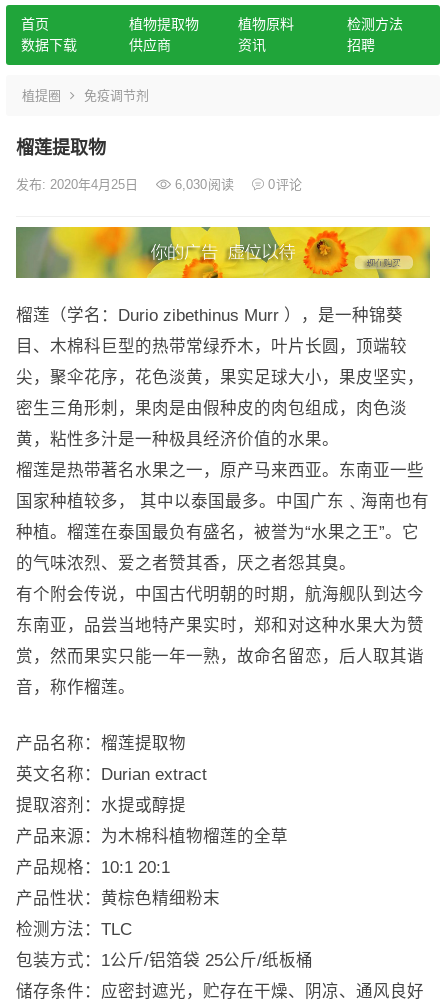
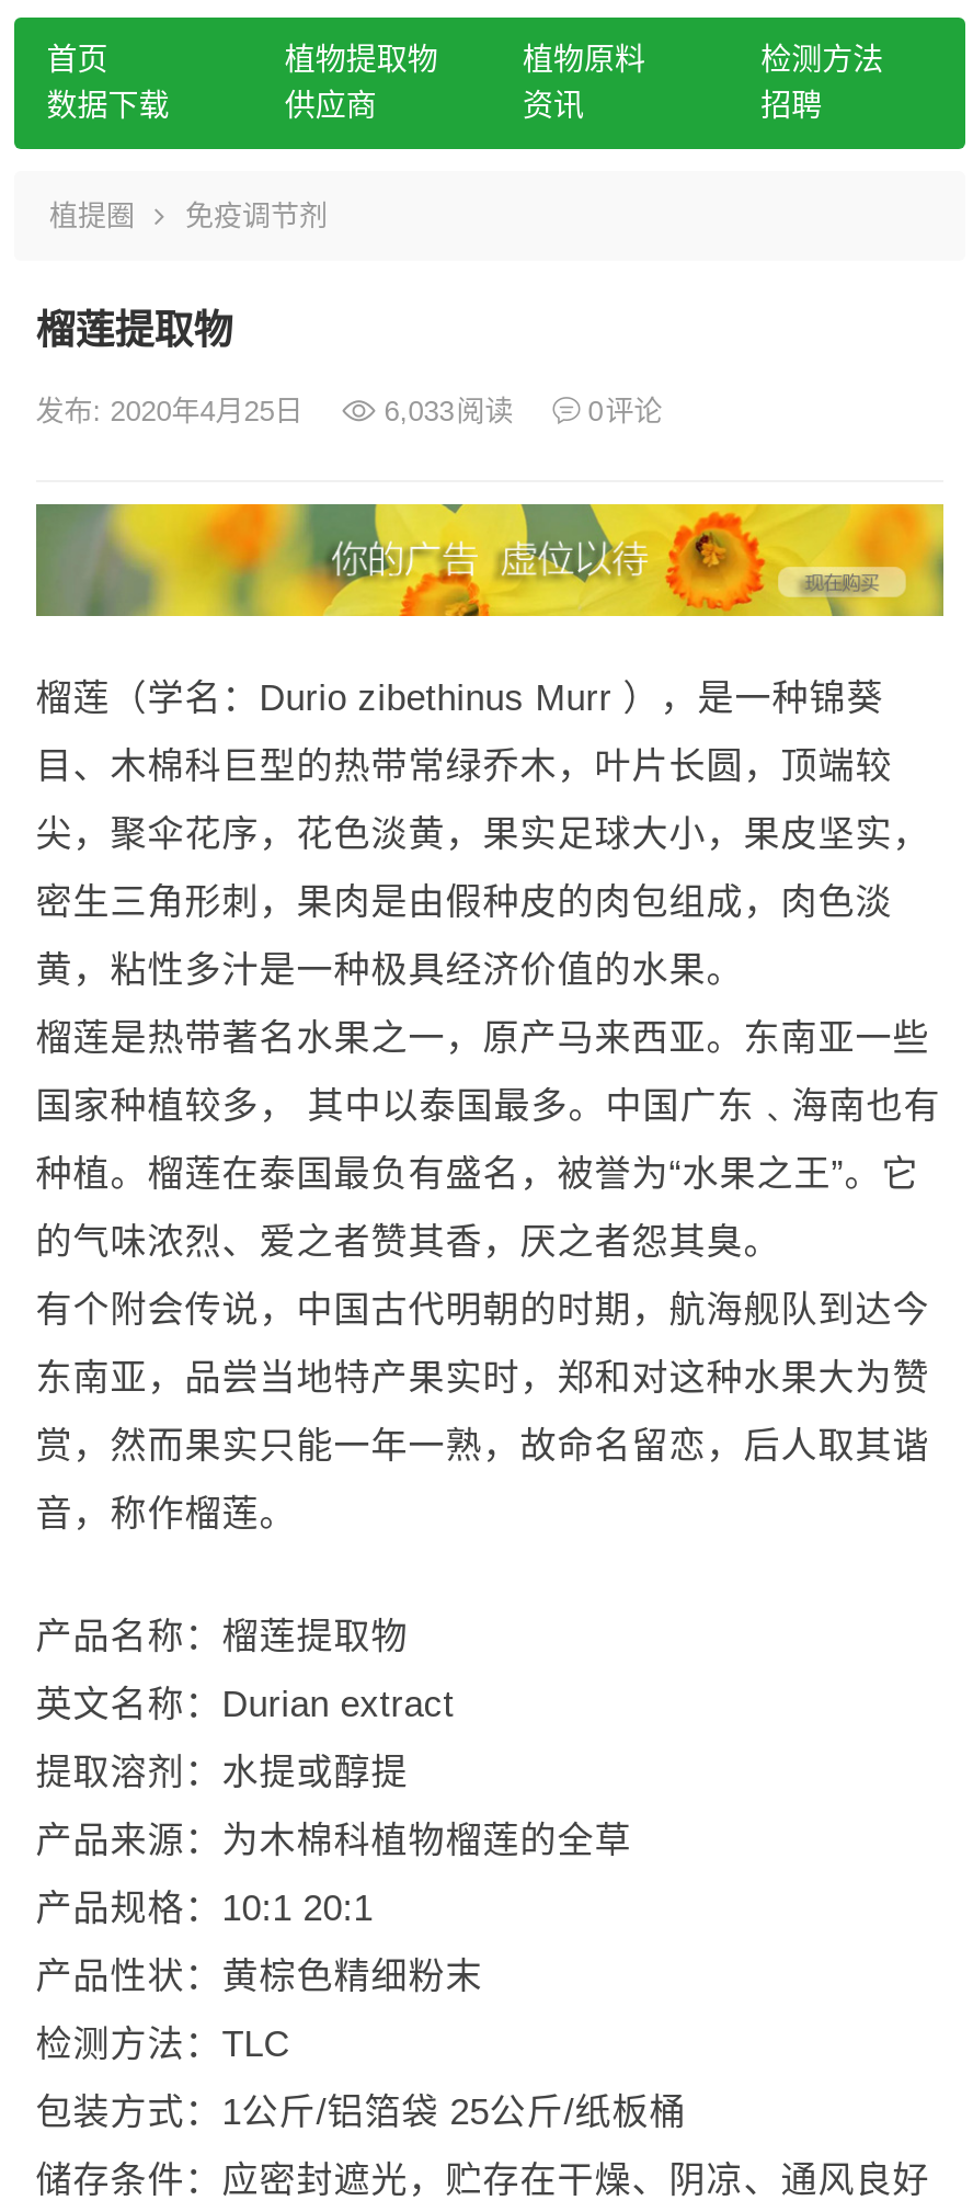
- 发布: 2020年4月25日 6,030阅读 0评论
+ 发布: 2020年4月25日 6,033阅读 0评论
